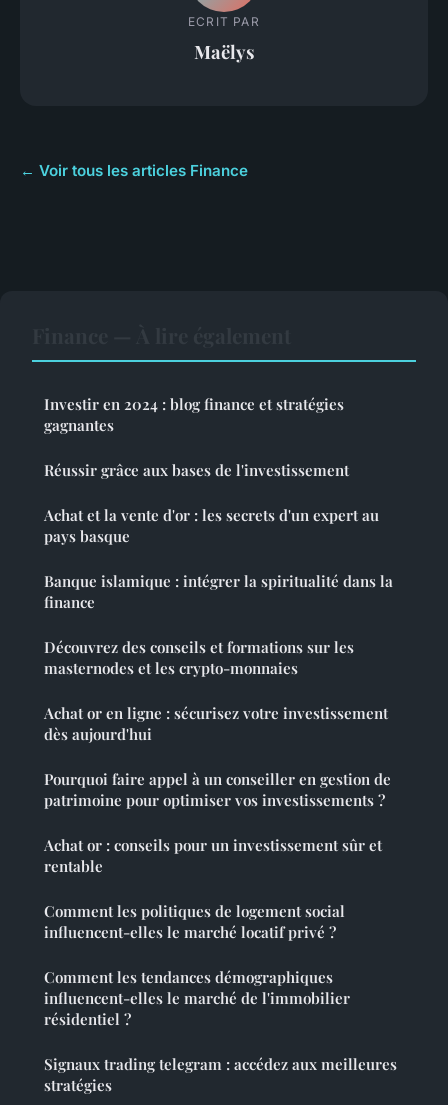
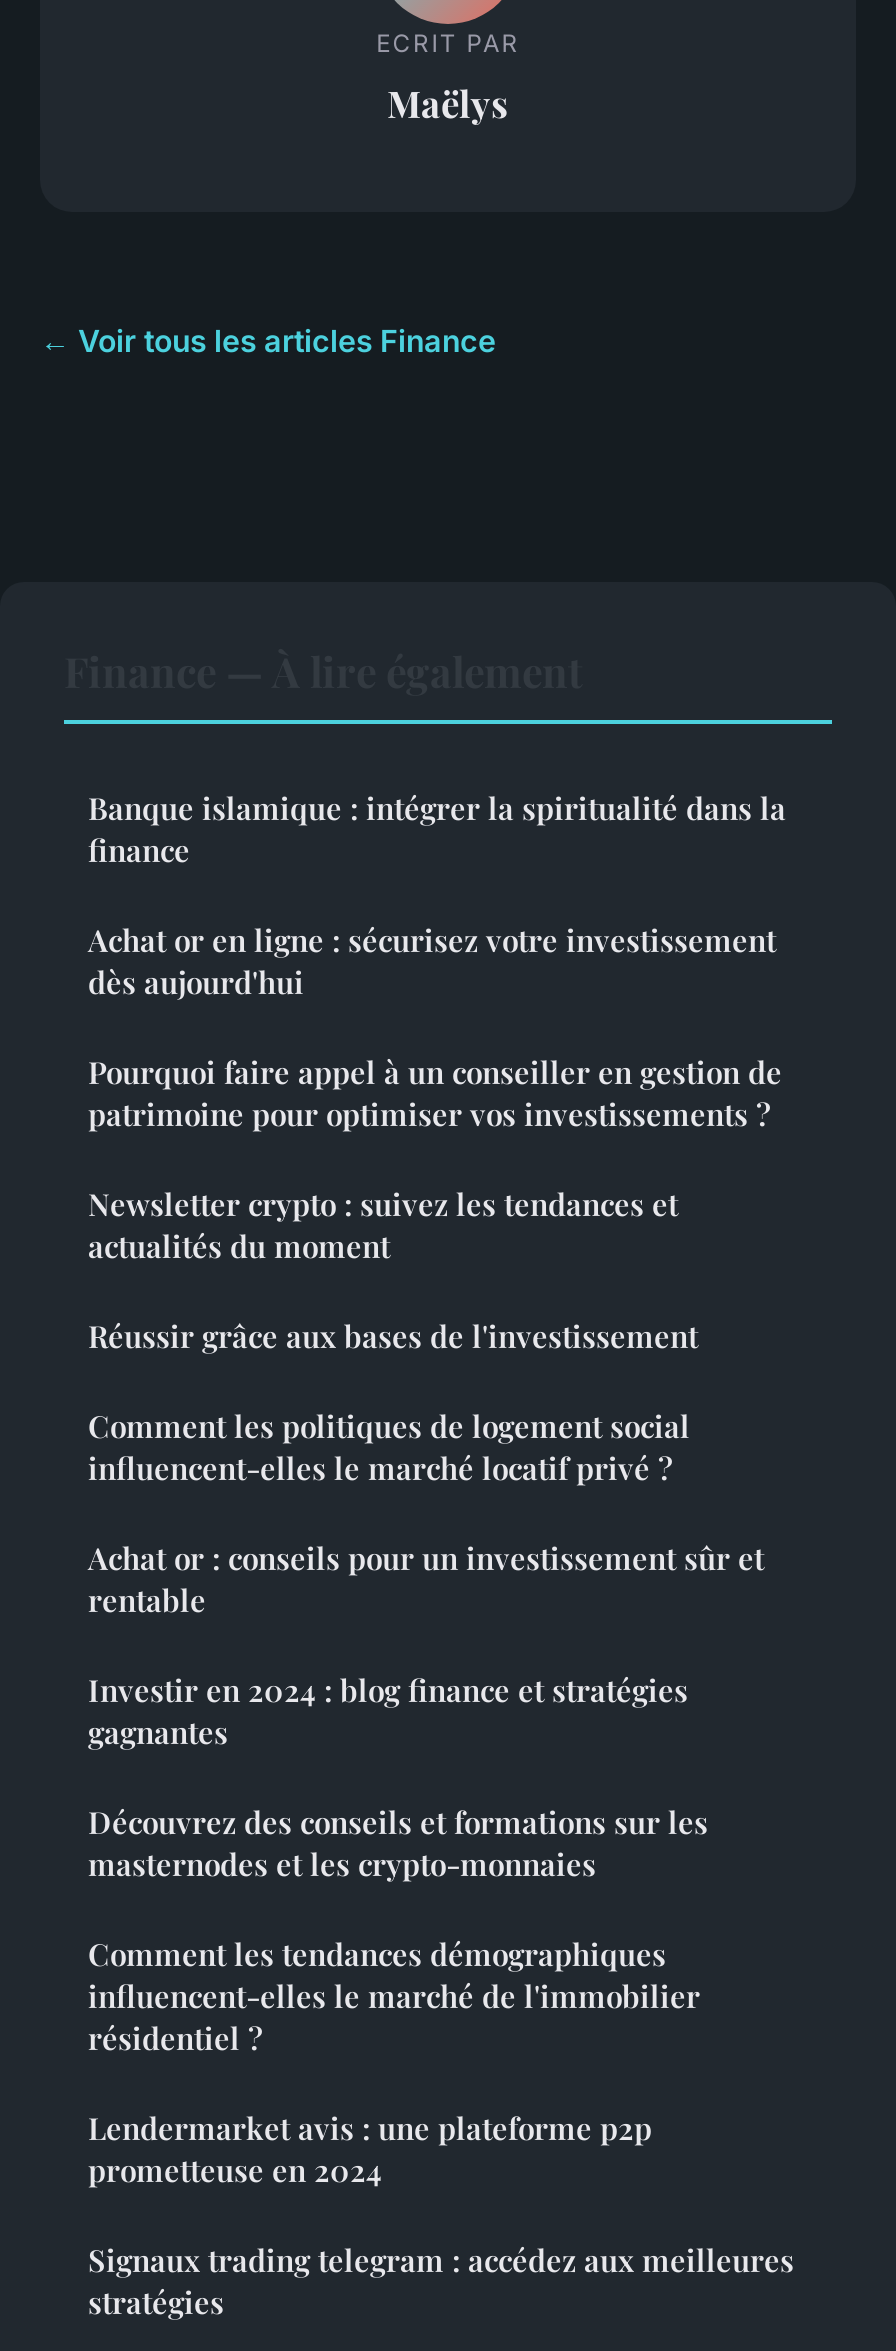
moved down: Investir en 2024 : blog finance et stratégies | gagnantes

moved down: Réussir grâce aux bases de l'investissement

- Achat et la vente d'or : les secrets d'un expert au
- pays basque

moved up: Banque islamique : intégrer la spiritualité dans la | finance

moved down: Découvrez des conseils et formations sur les | masternodes et les crypto-monnaies

moved up: Achat or en ligne : sécurisez votre investissement | dès aujourd'hui | Pourquoi faire appel à un conseiller en gestion de | patrimoine pour optimiser vos investissements ?

+ Newsletter crypto : suivez les tendances et
+ actualités du moment

moved up: Achat or : conseils pour un investissement sûr et | rentable

moved up: Comment les politiques de logement social | influencent-elles le marché locatif privé ?

+ Lendermarket avis : une plateforme p2p
+ prometteuse en 2024
